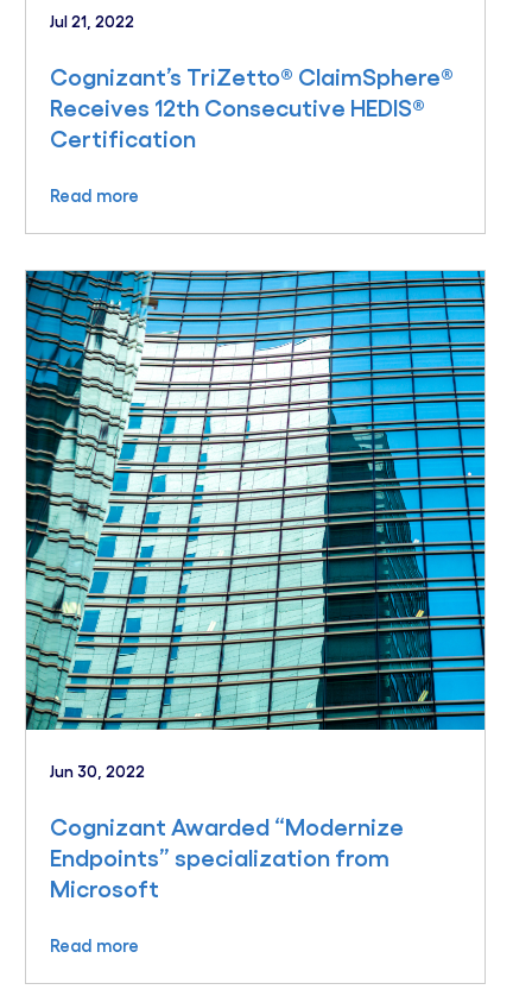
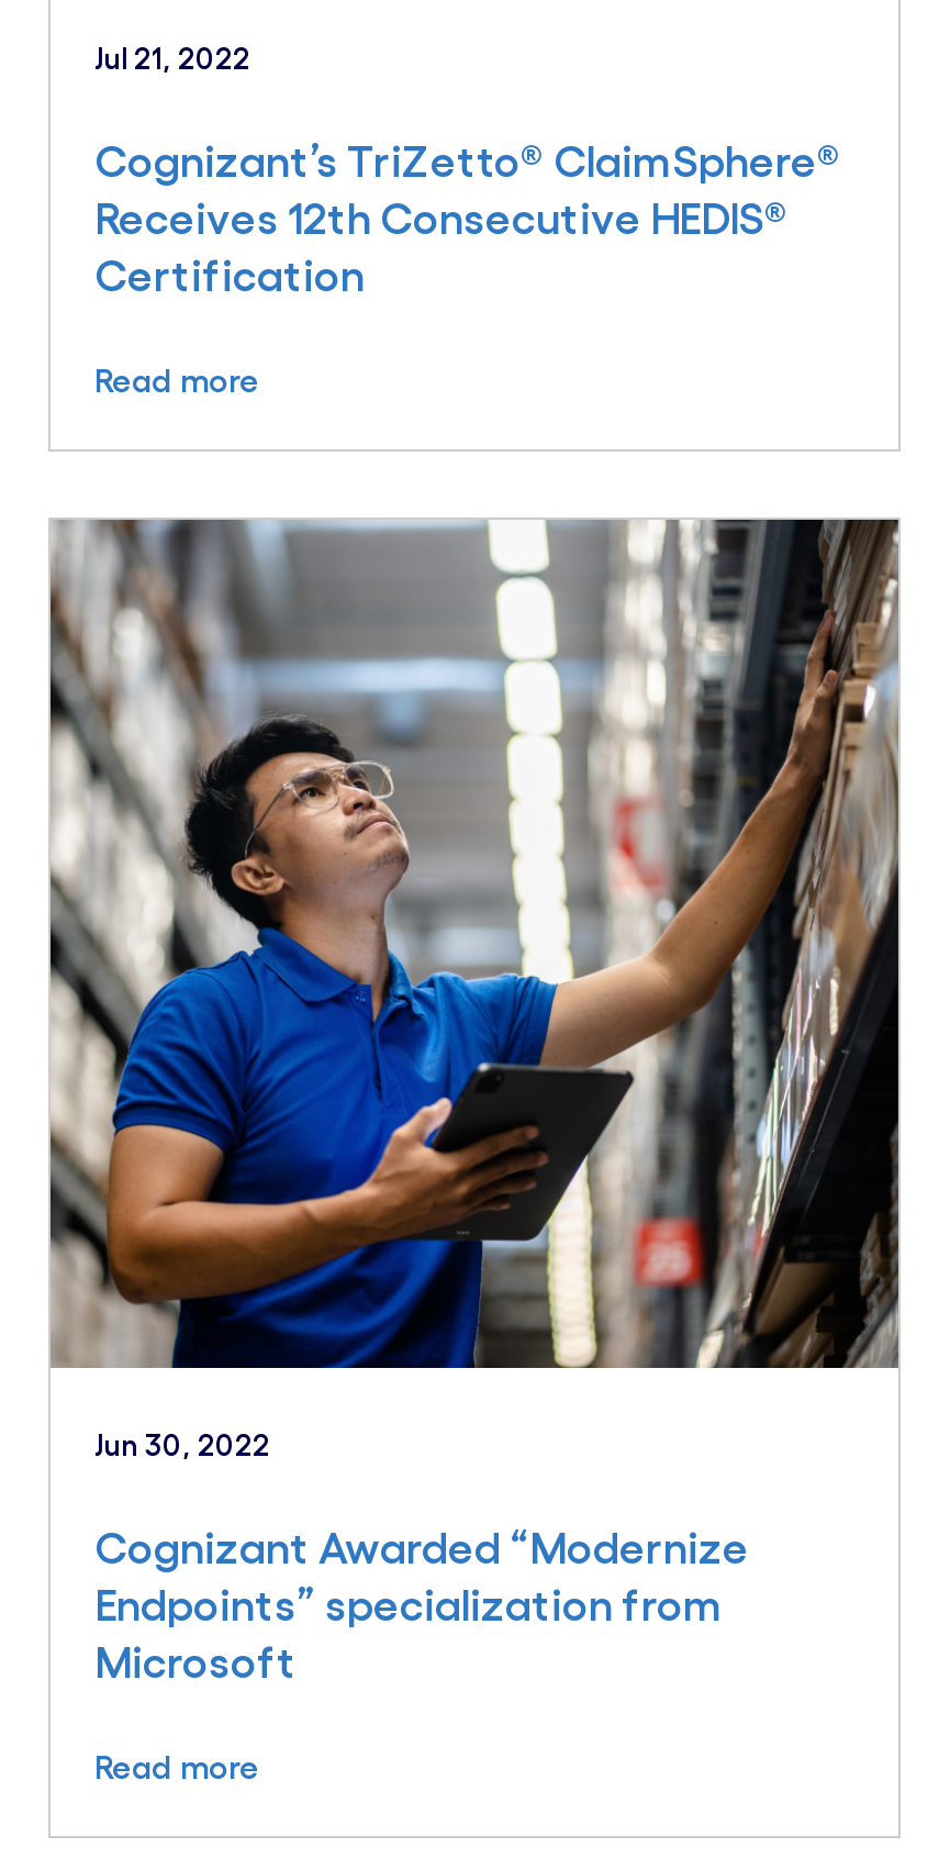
- [image]
+ [image]
